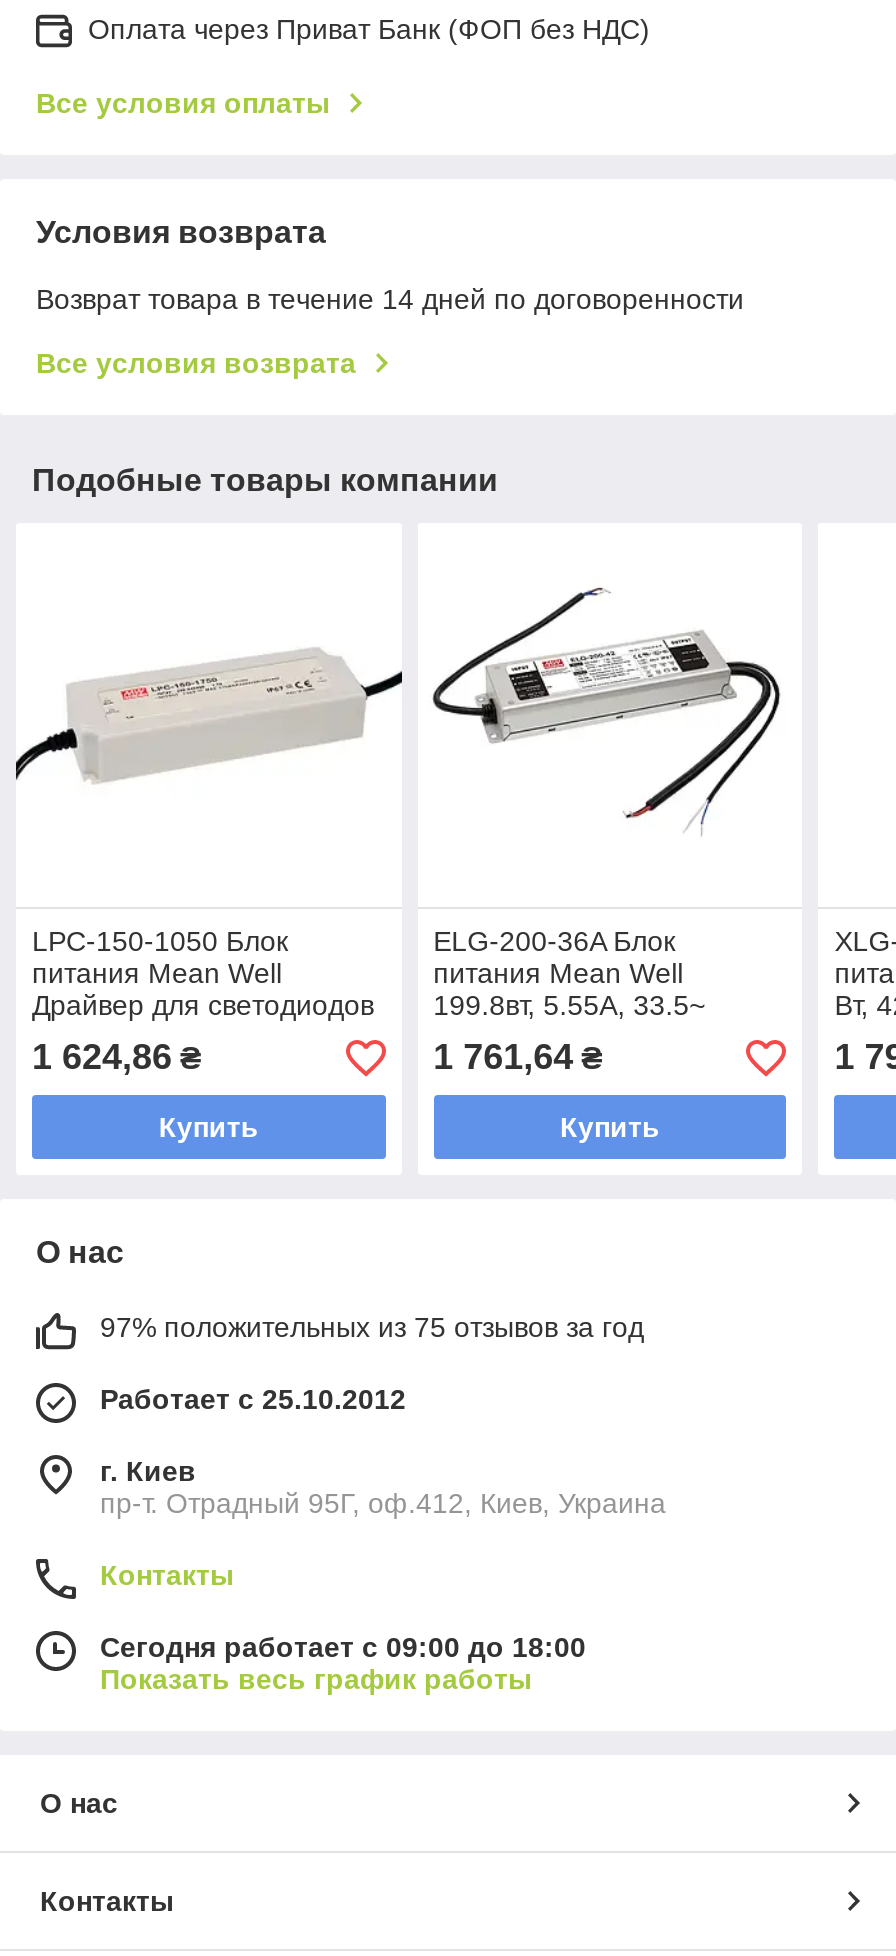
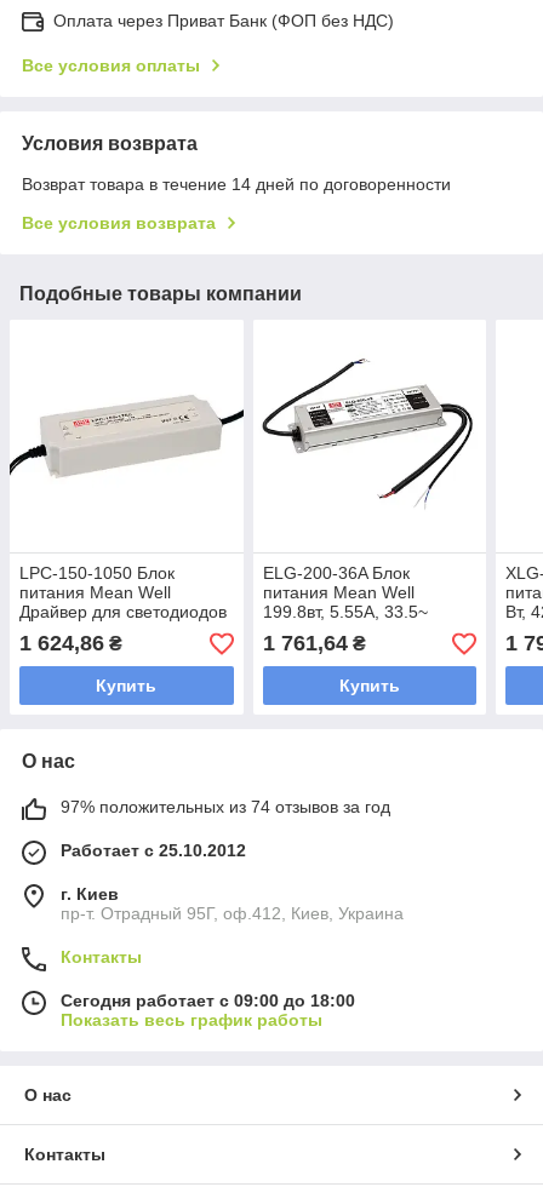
- 97% положительных из 75 отзывов за год
+ 97% положительных из 74 отзывов за год
